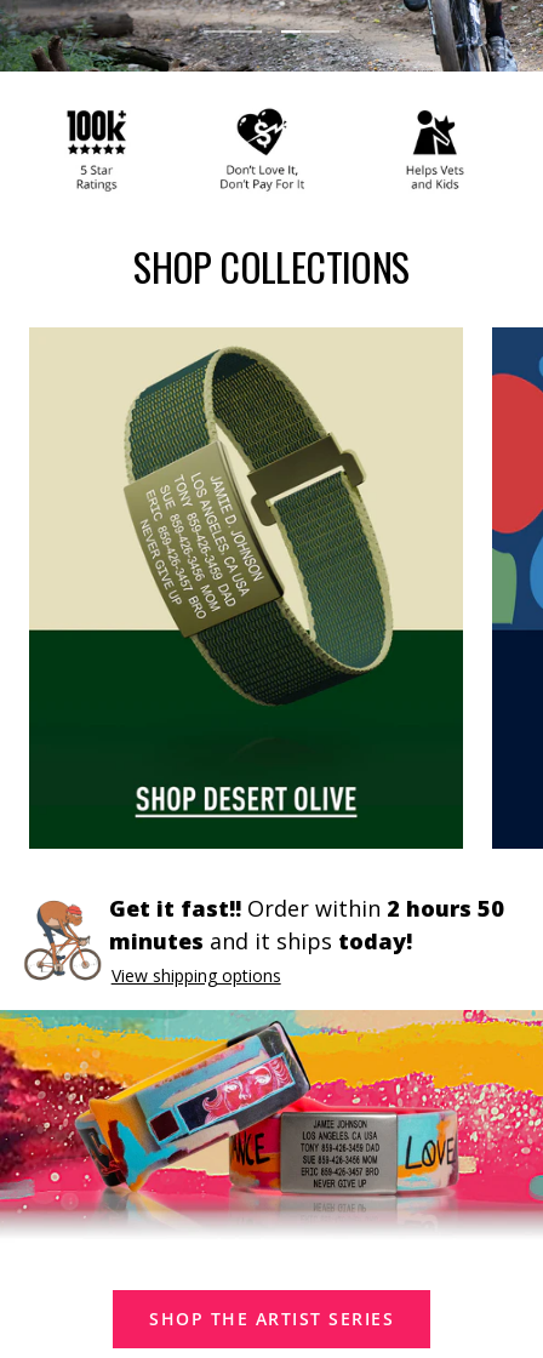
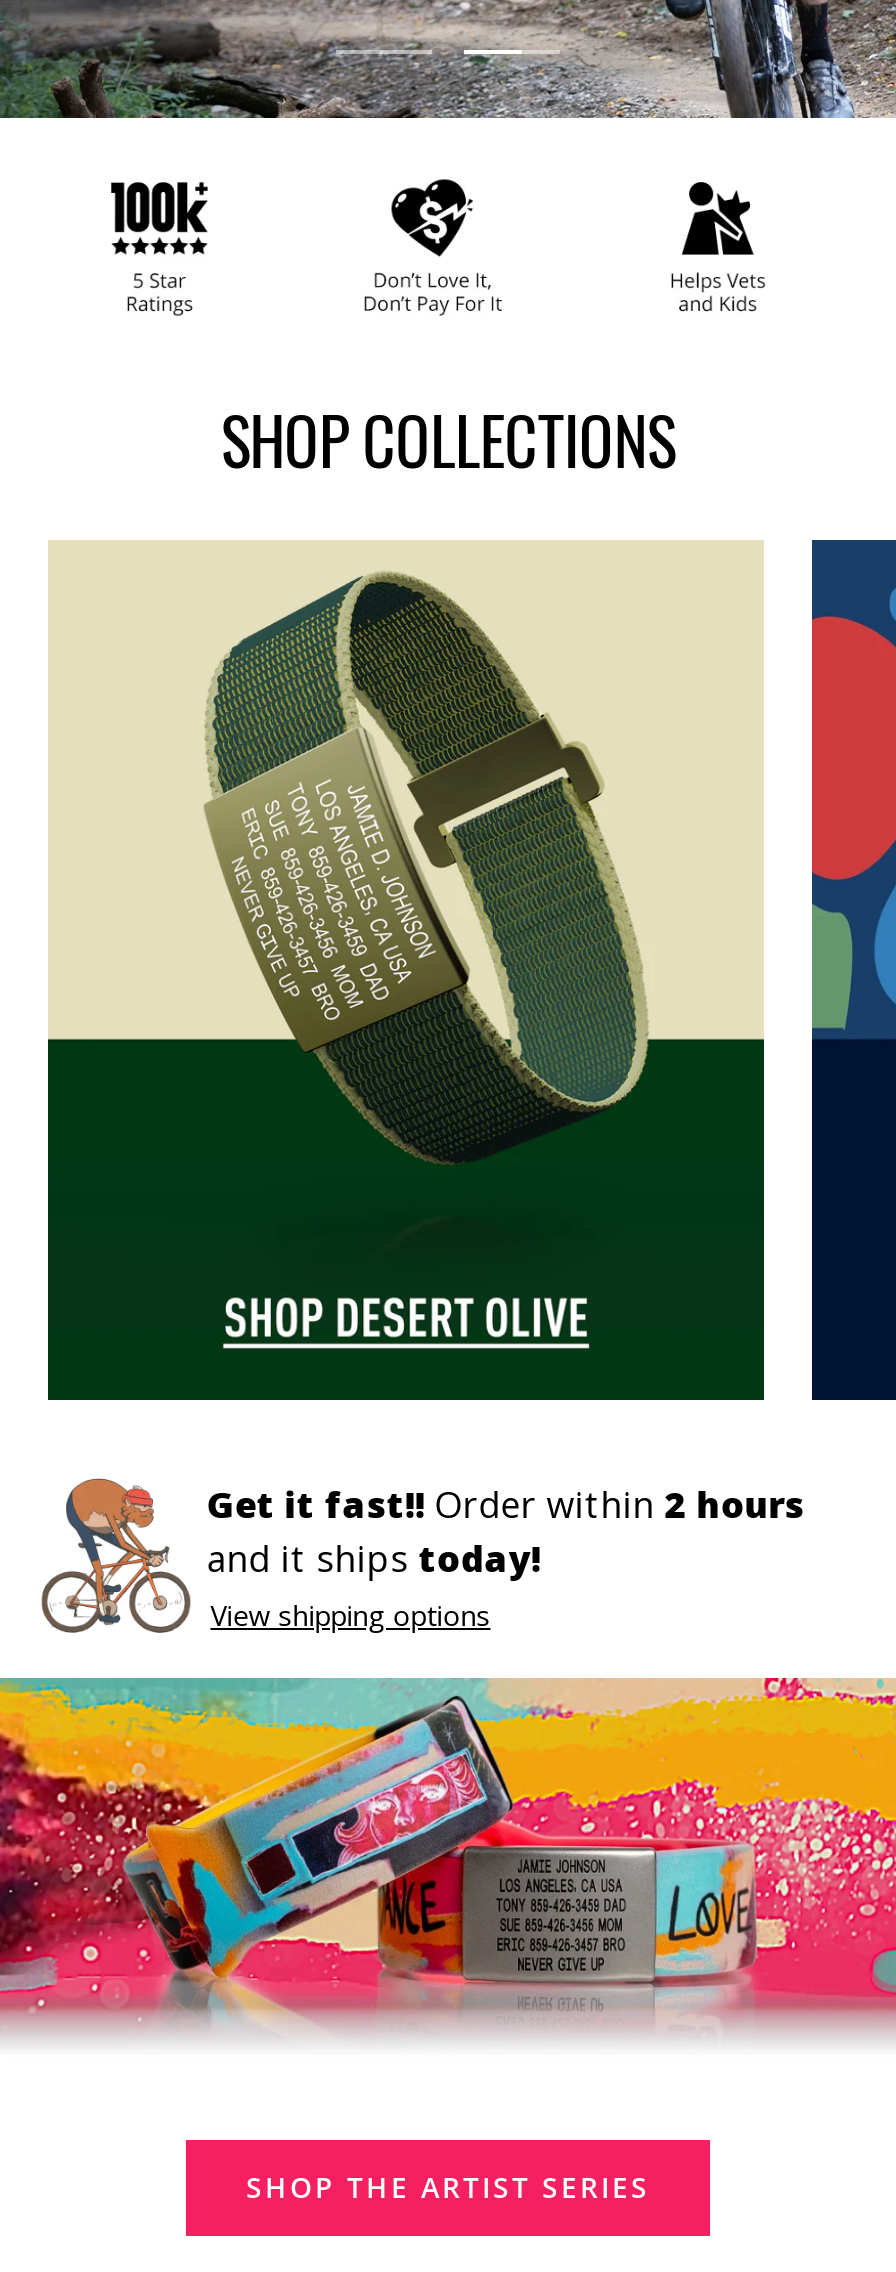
- [image]
- Get it fast!! Order within 2 hours 50
- minutes and it ships today!
+ [image]
+ Get it fast!! Order within 2 hours
+ and it ships today!
